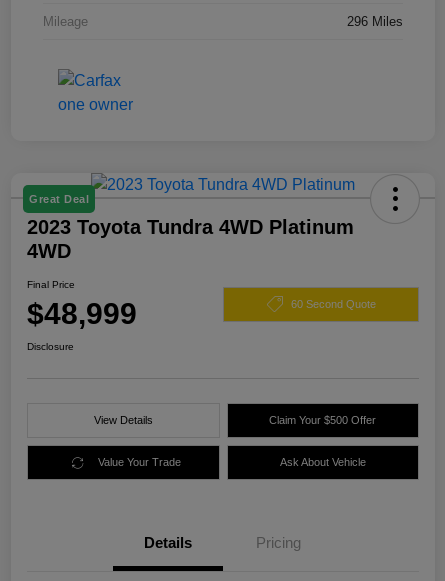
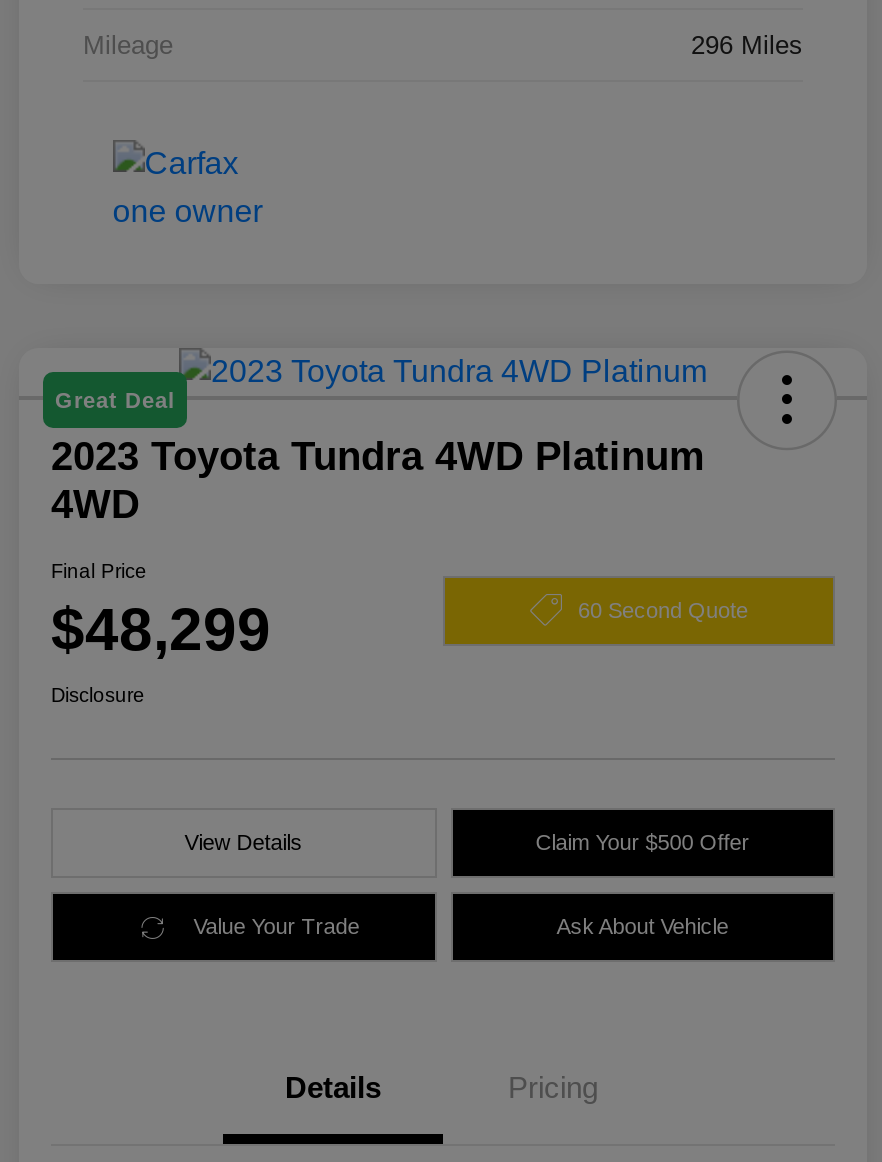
- $48,999
+ $48,299
